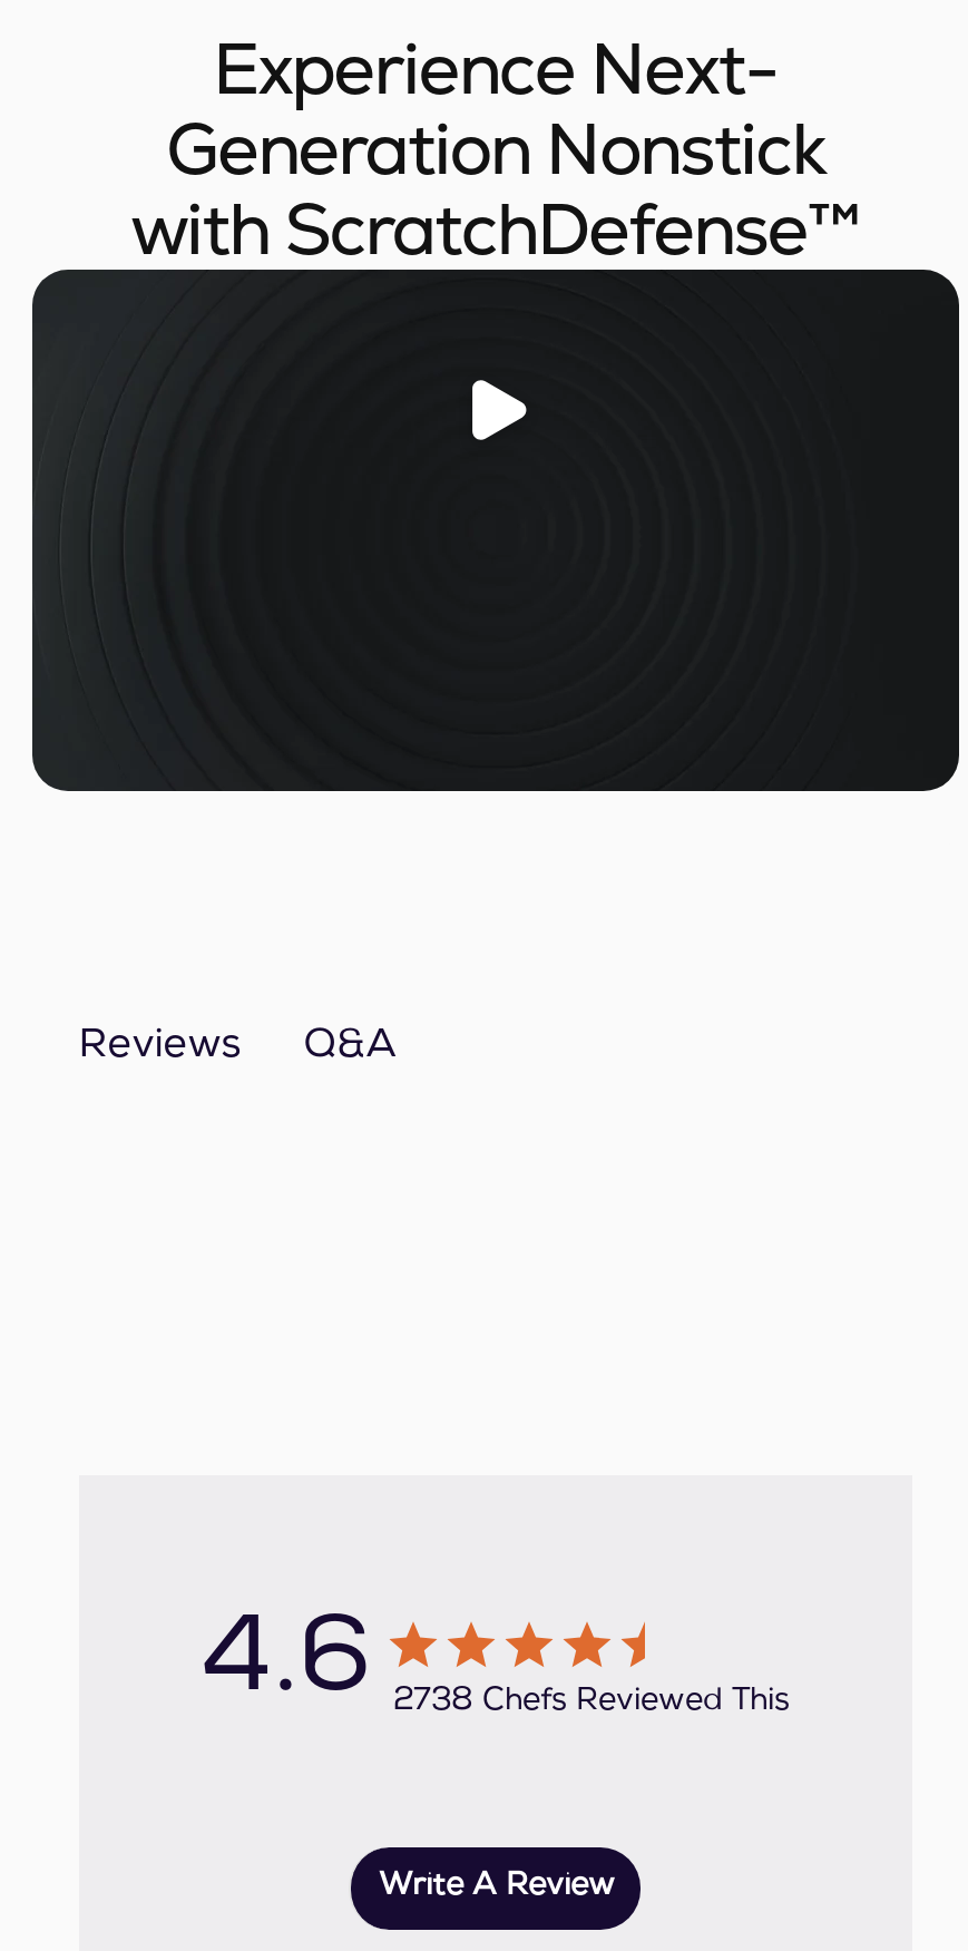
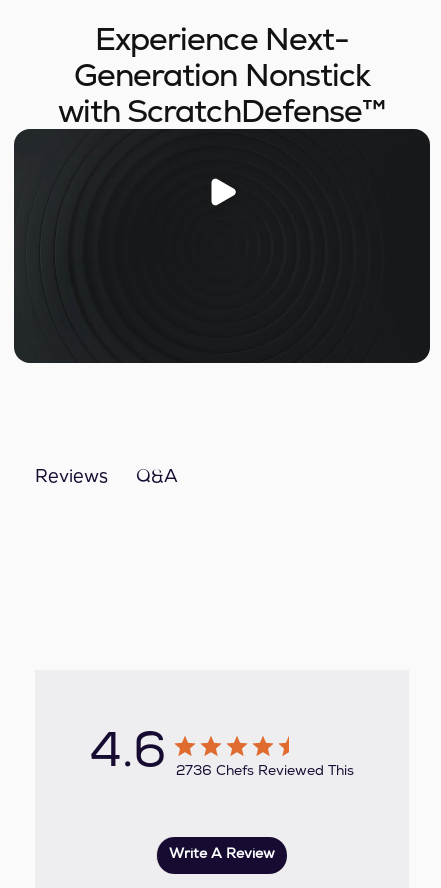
- 2738 Chefs Reviewed This
+ 2736 Chefs Reviewed This
